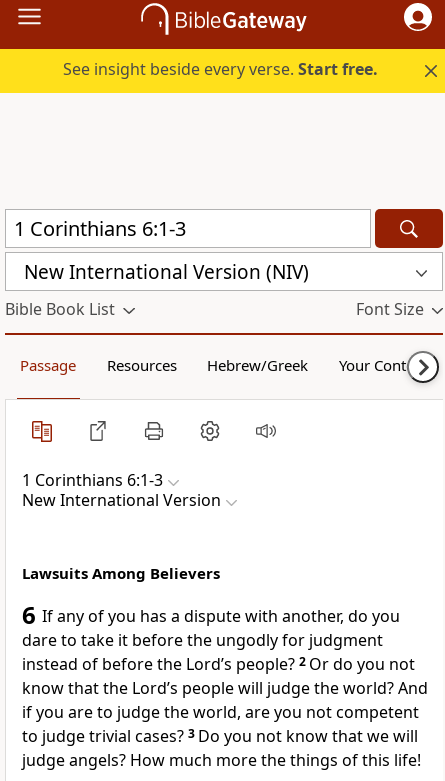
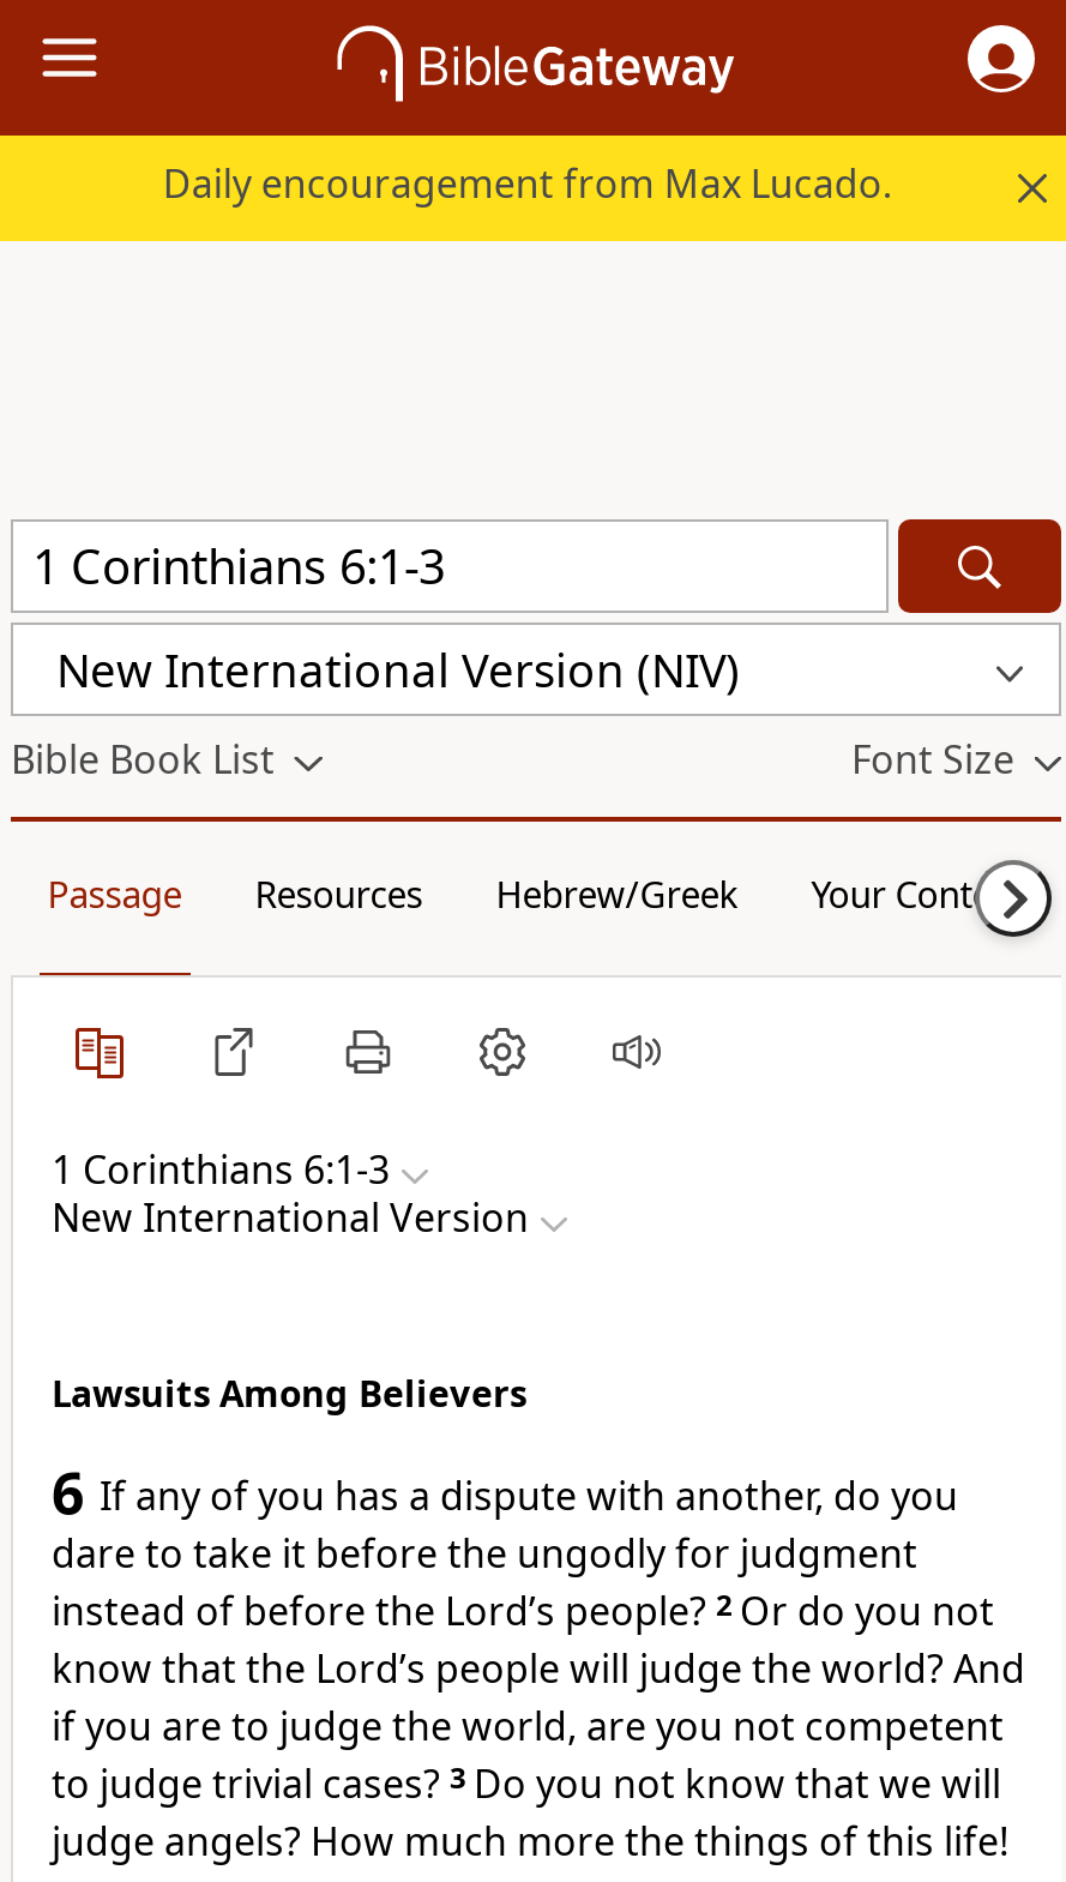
- See insight beside every verse. Start free.
+ Daily encouragement from Max Lucado.
